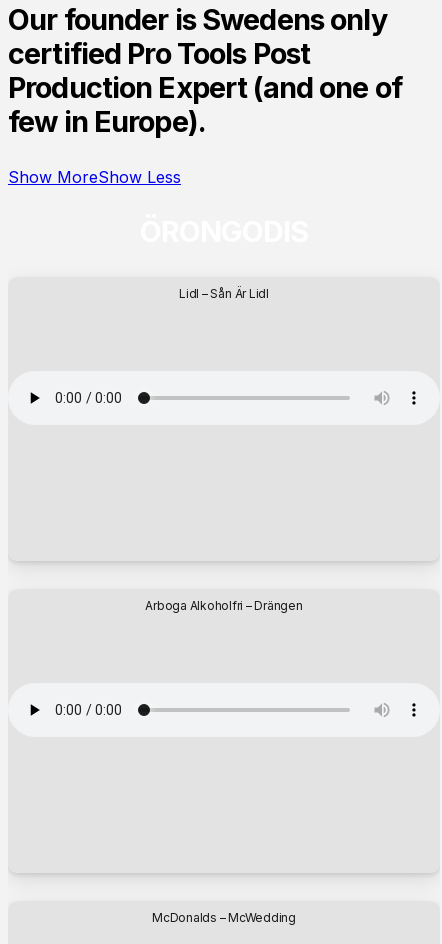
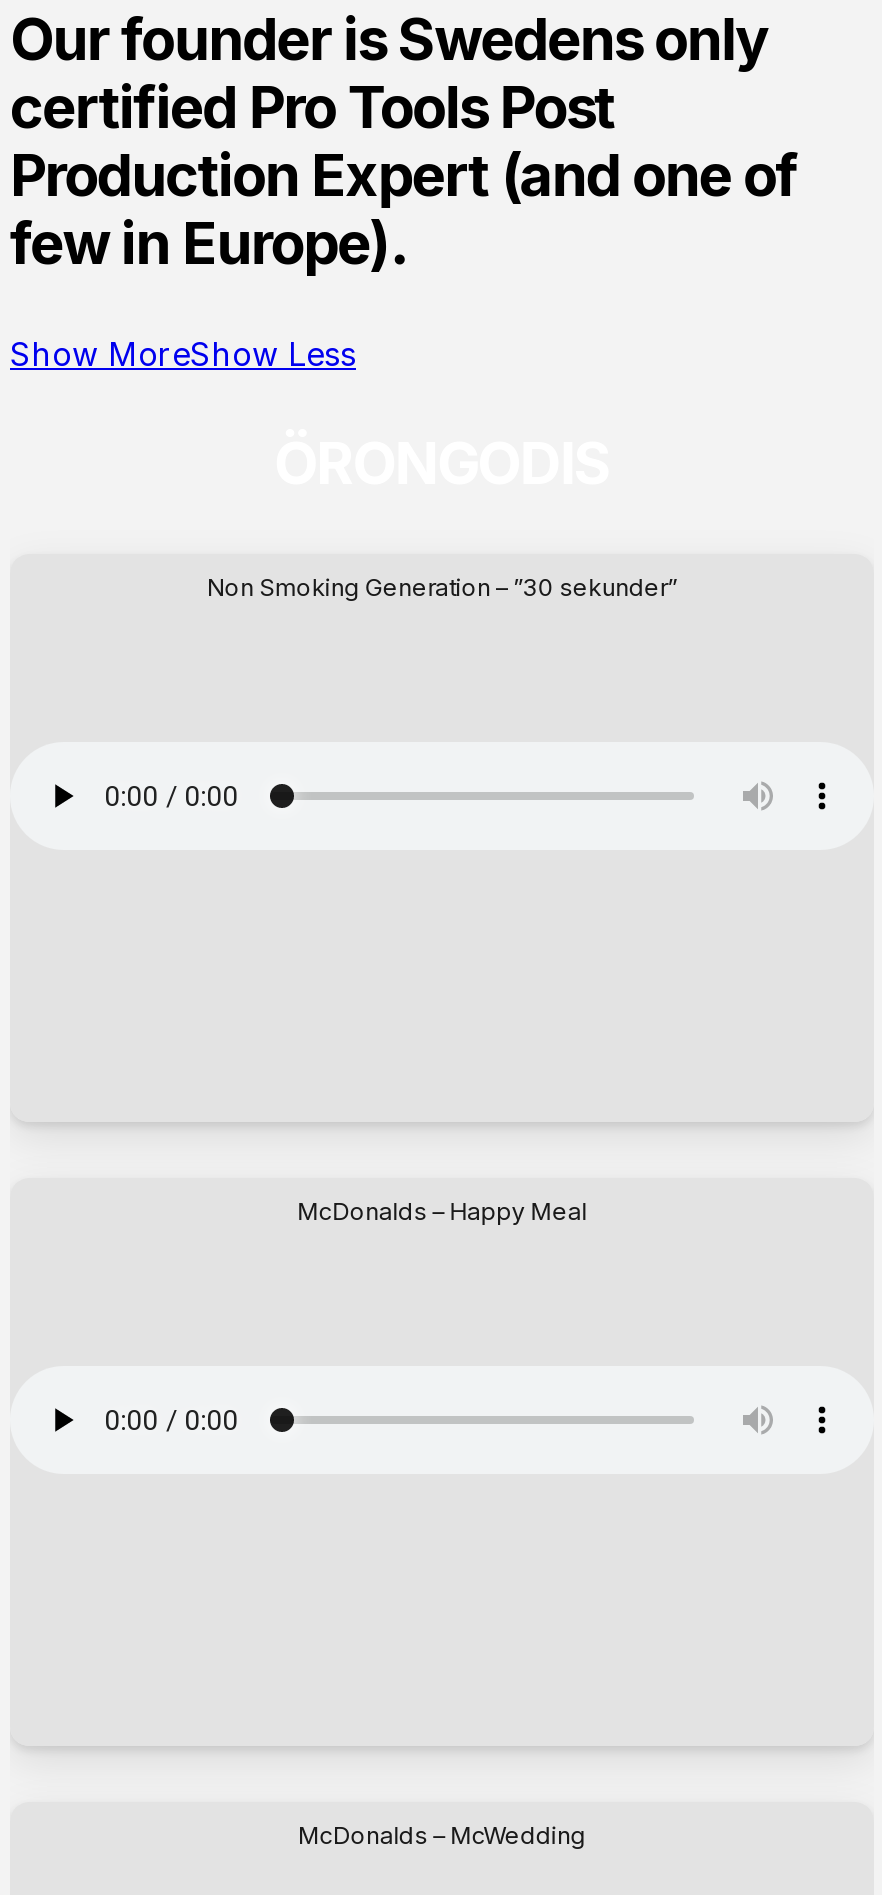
- Lidl – Sån Är Lidl
+ Non Smoking Generation – ”30 sekunder”

- Arboga Alkoholfri – Drängen
+ McDonalds – Happy Meal
